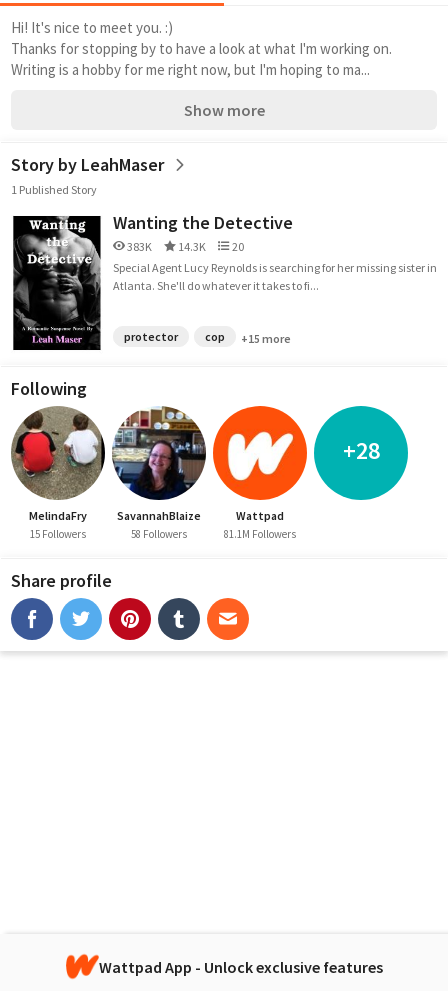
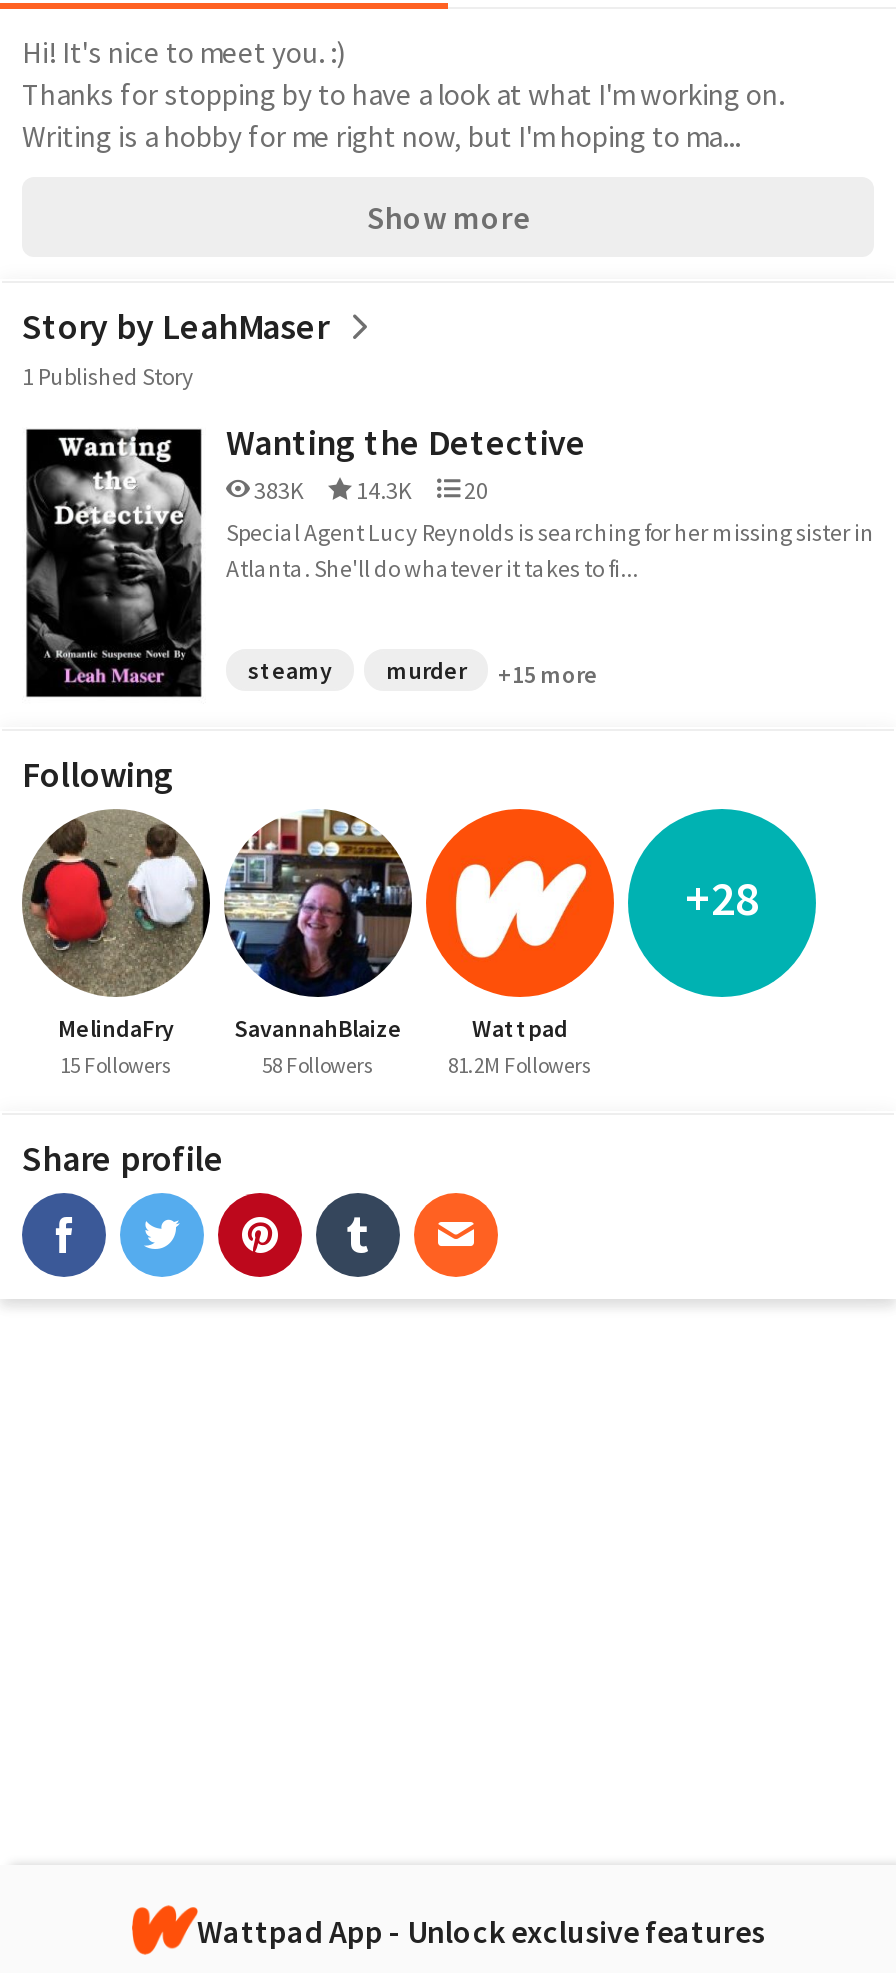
- protector
- cop
+ steamy
+ murder

- 81.1M Followers
+ 81.2M Followers
